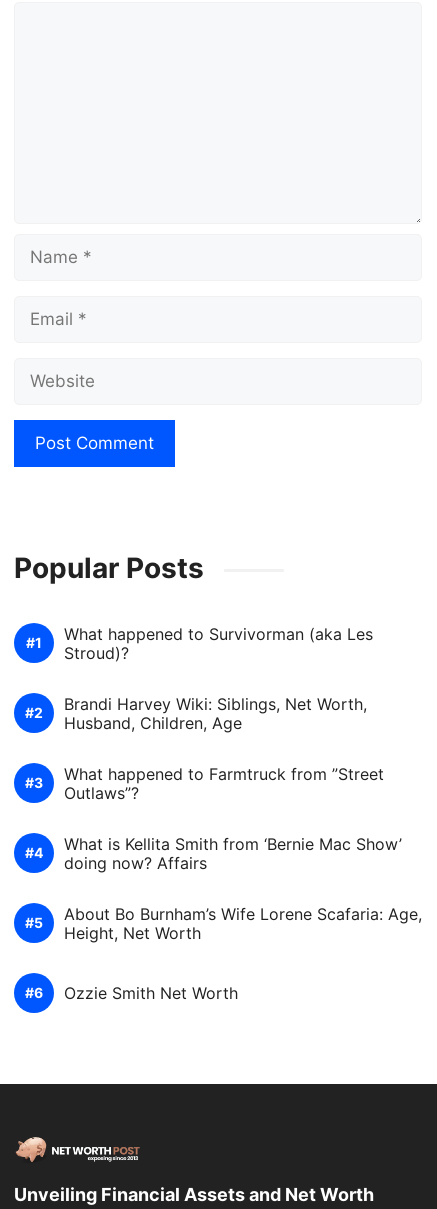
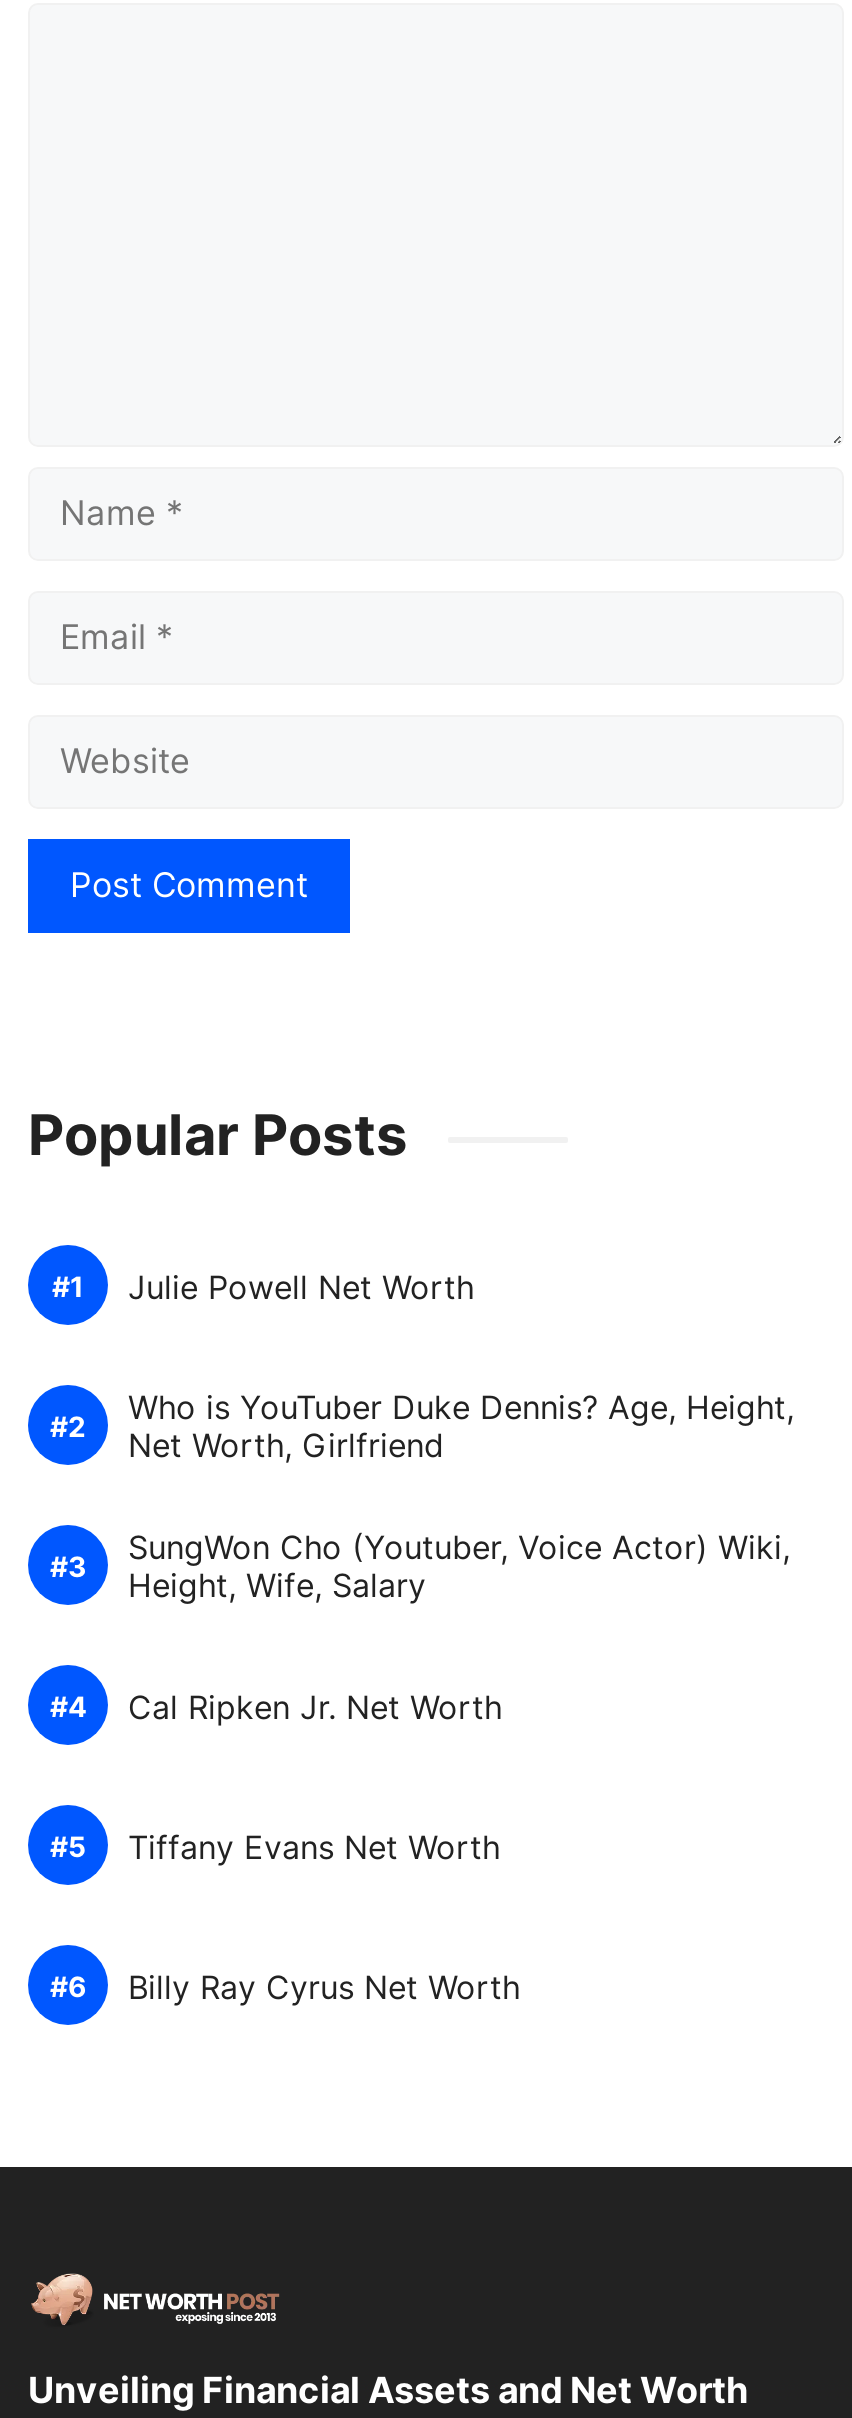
- What happened to Survivorman (aka Les
- Stroud)?
+ Julie Powell Net Worth

- Brandi Harvey Wiki: Siblings, Net Worth,
- Husband, Children, Age
+ Who is YouTuber Duke Dennis? Age, Height,
+ Net Worth, Girlfriend

- What happened to Farmtruck from ”Street
- Outlaws”?
+ SungWon Cho (Youtuber, Voice Actor) Wiki,
+ Height, Wife, Salary

- What is Kellita Smith from ‘Bernie Mac Show’
- doing now? Affairs
+ Cal Ripken Jr. Net Worth

- About Bo Burnham’s Wife Lorene Scafaria: Age,
- Height, Net Worth
+ Tiffany Evans Net Worth

- Ozzie Smith Net Worth
+ Billy Ray Cyrus Net Worth
